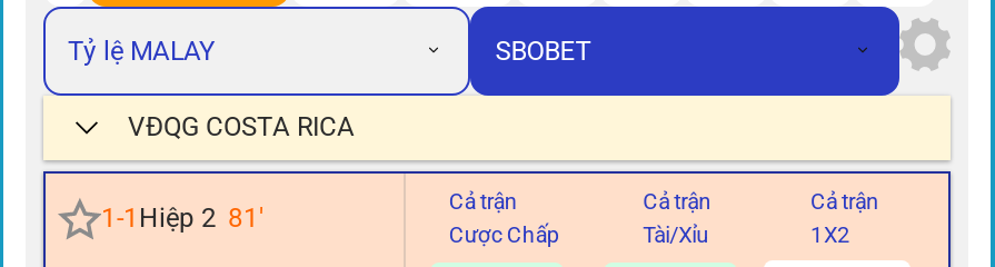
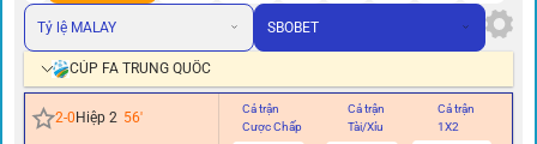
- VĐQG COSTA RICA
+ CÚP FA TRUNG QUỐC

- 1 - 1 Hiệp 2 81
+ 2 - 0 Hiệp 2 56
